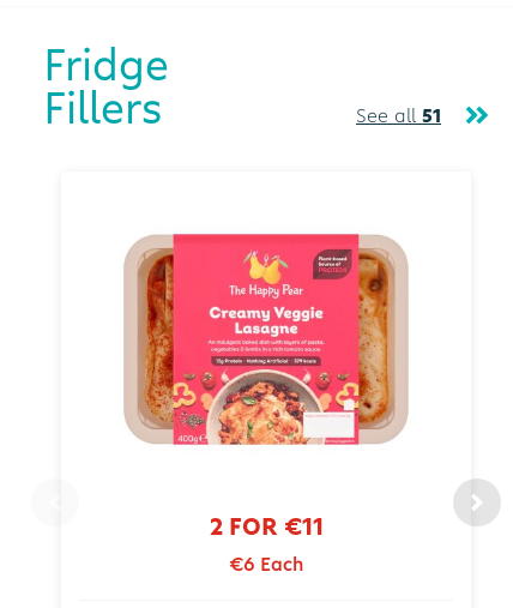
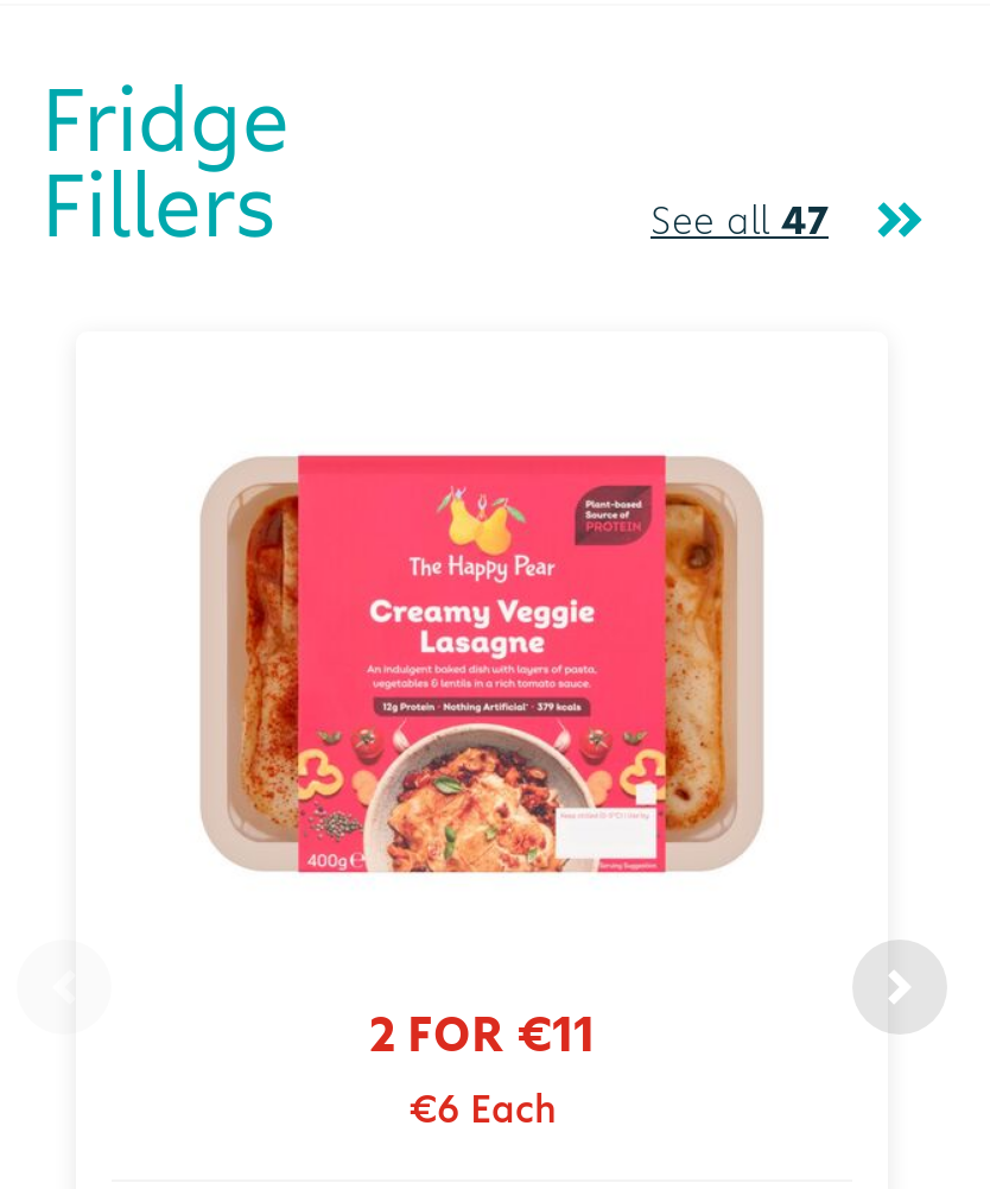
- See all 51
+ See all 47
